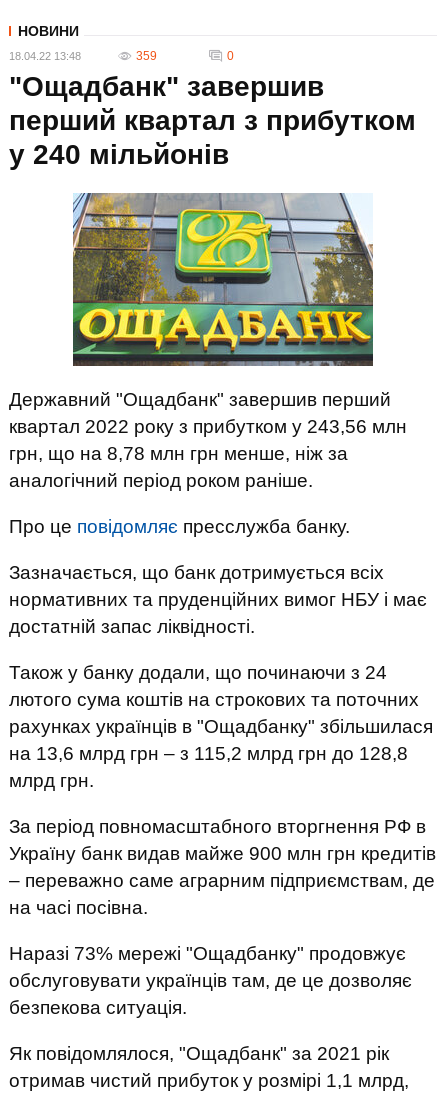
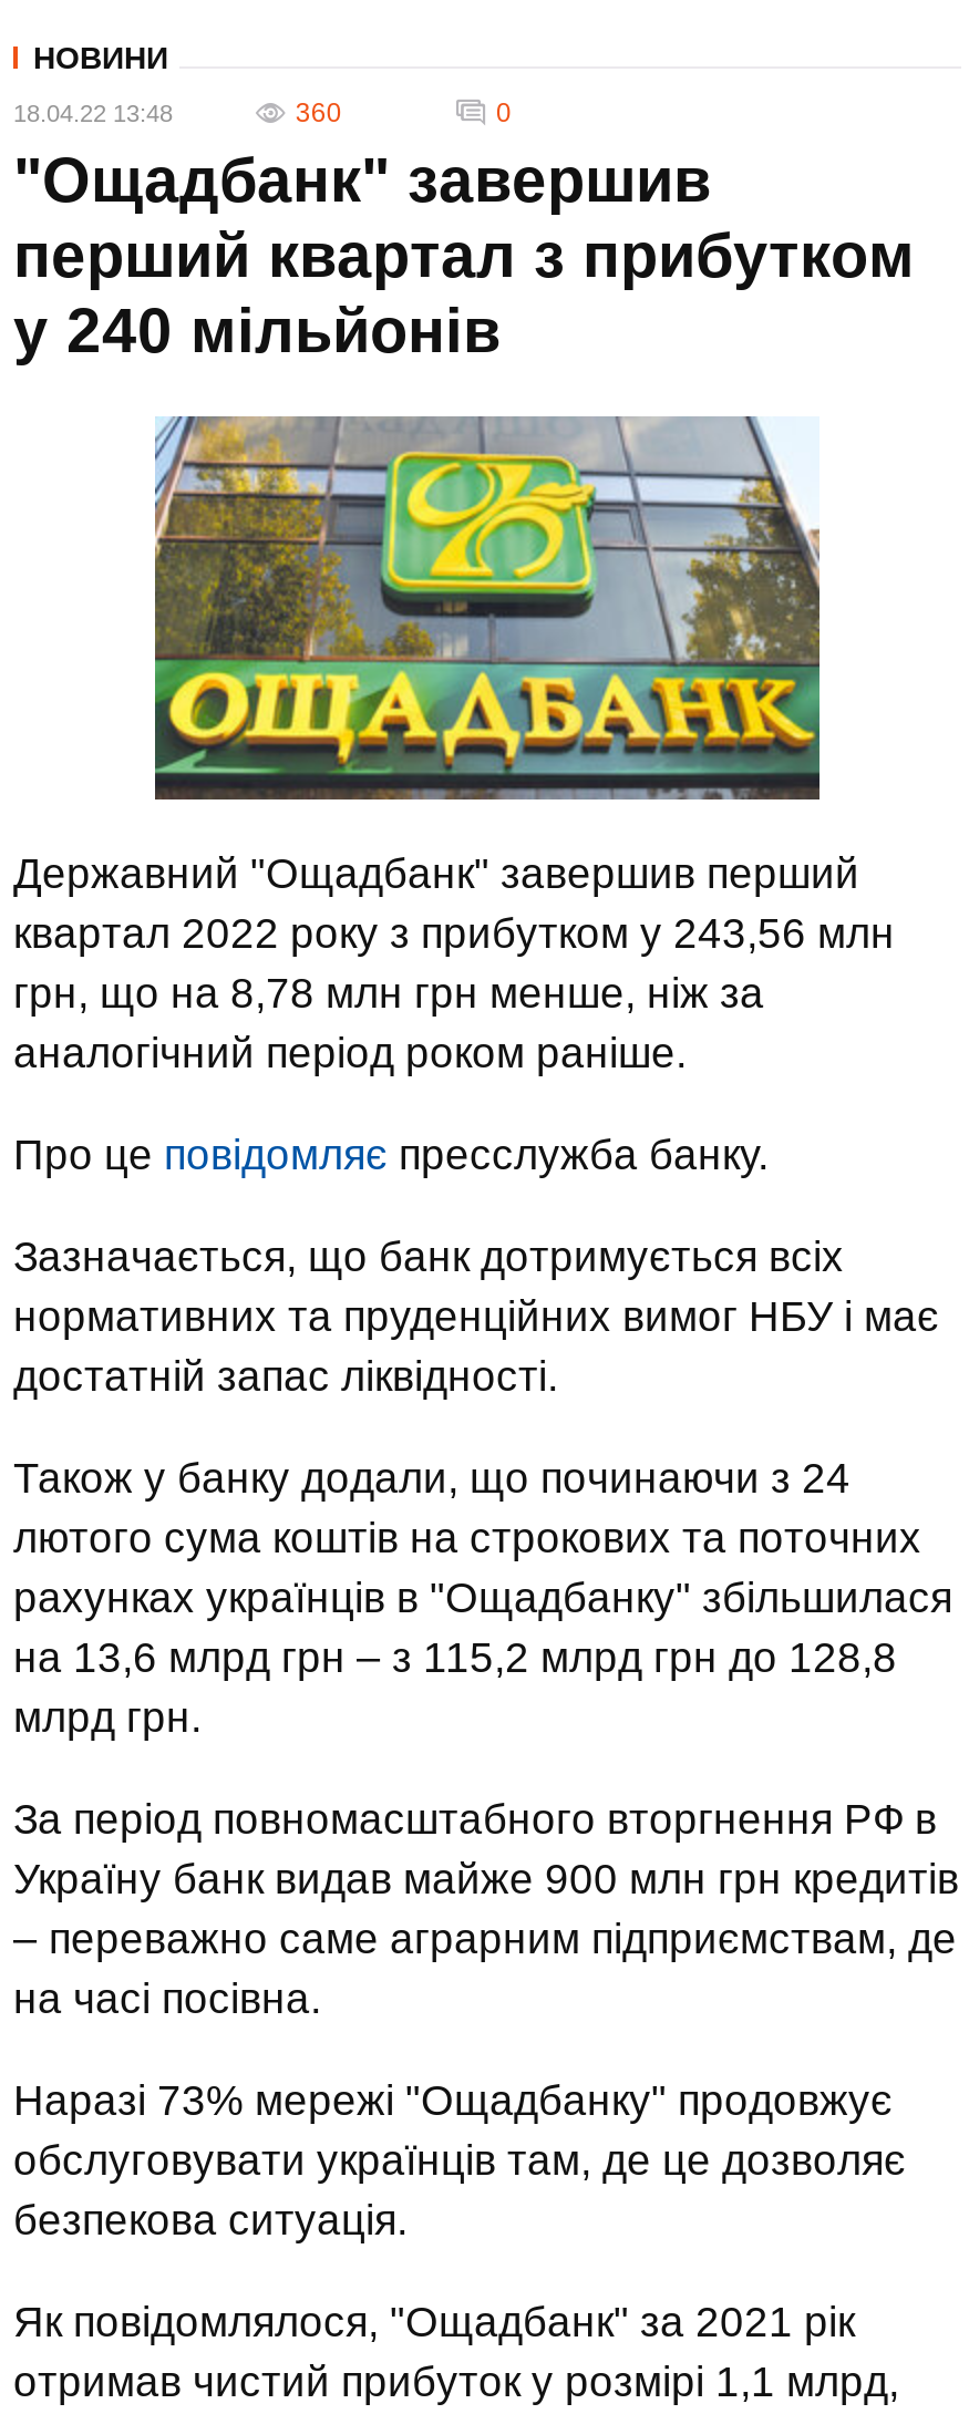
- 359
+ 360
